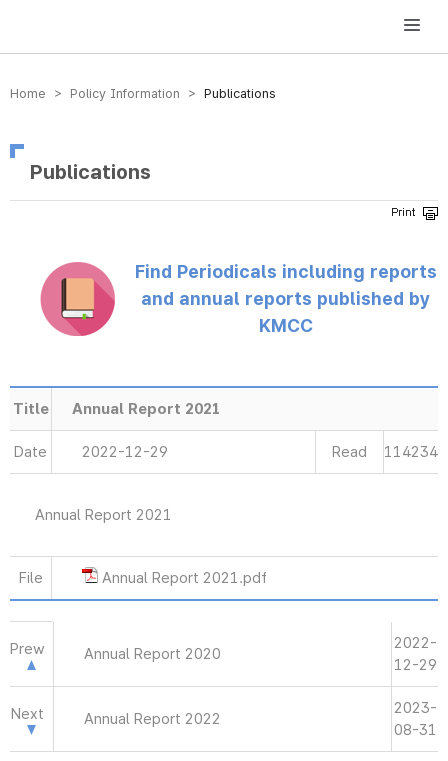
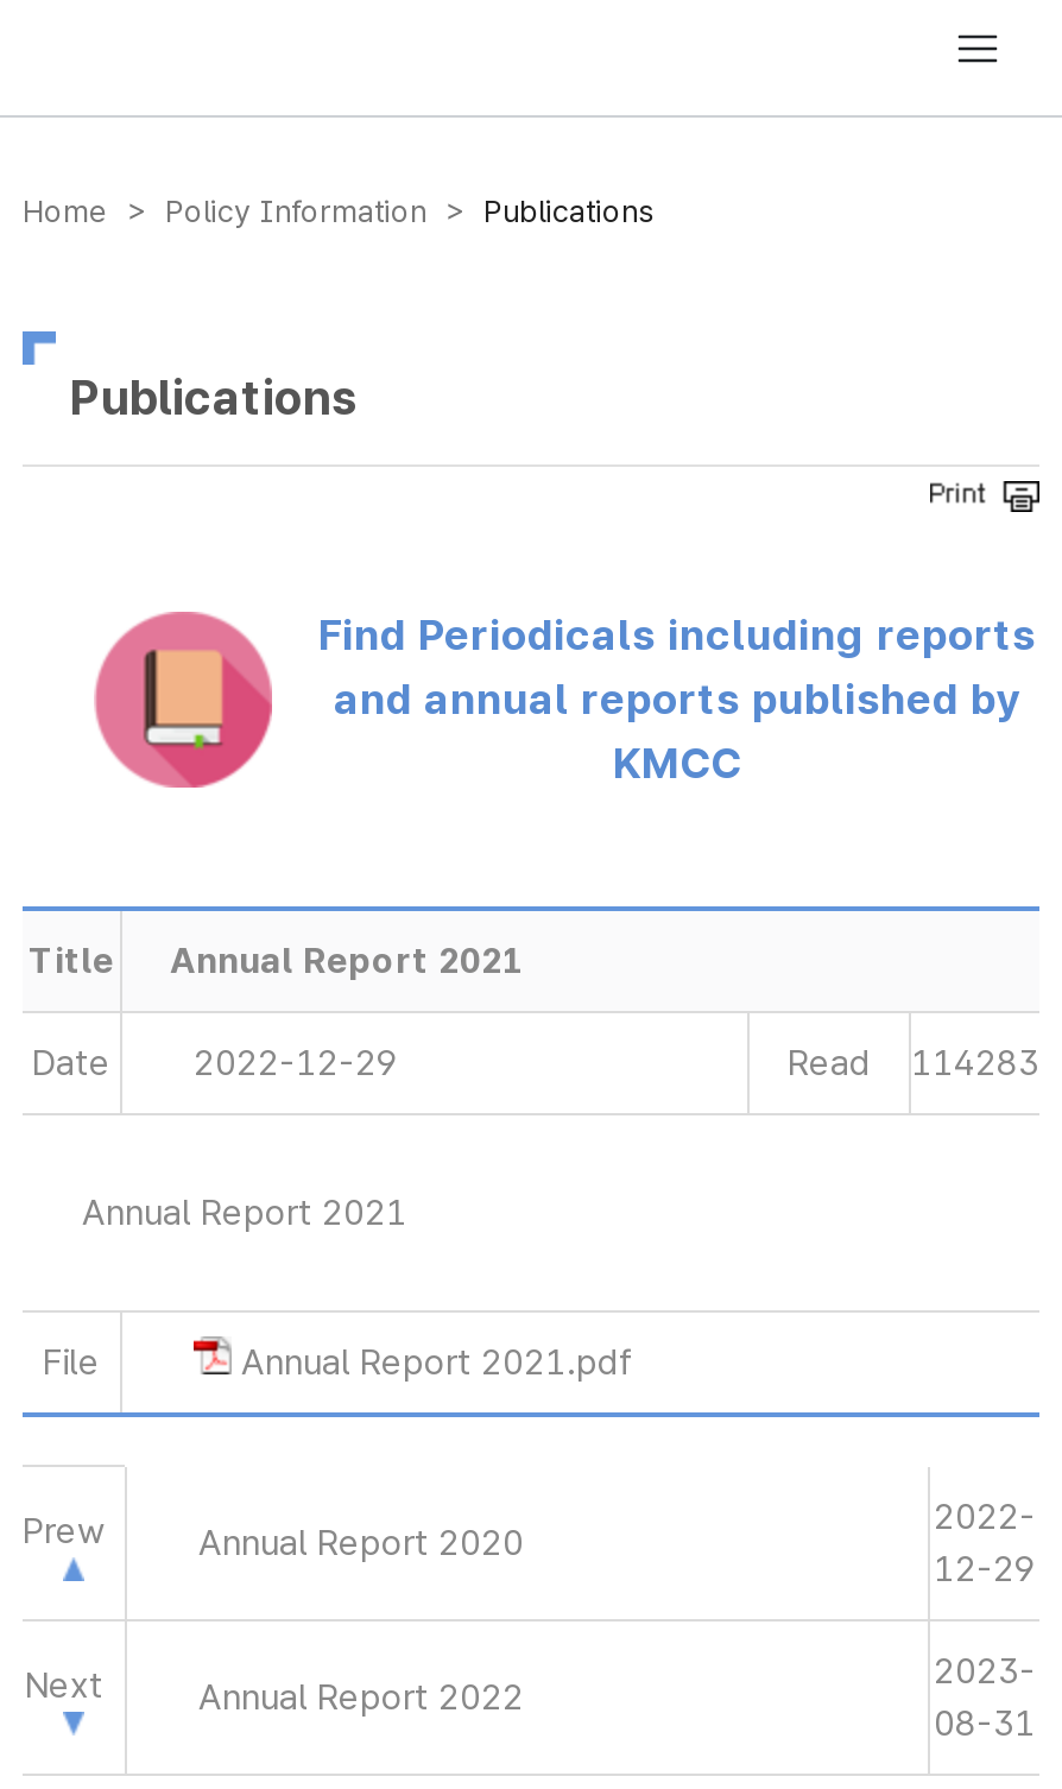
- Read 114234
+ Read 114283
